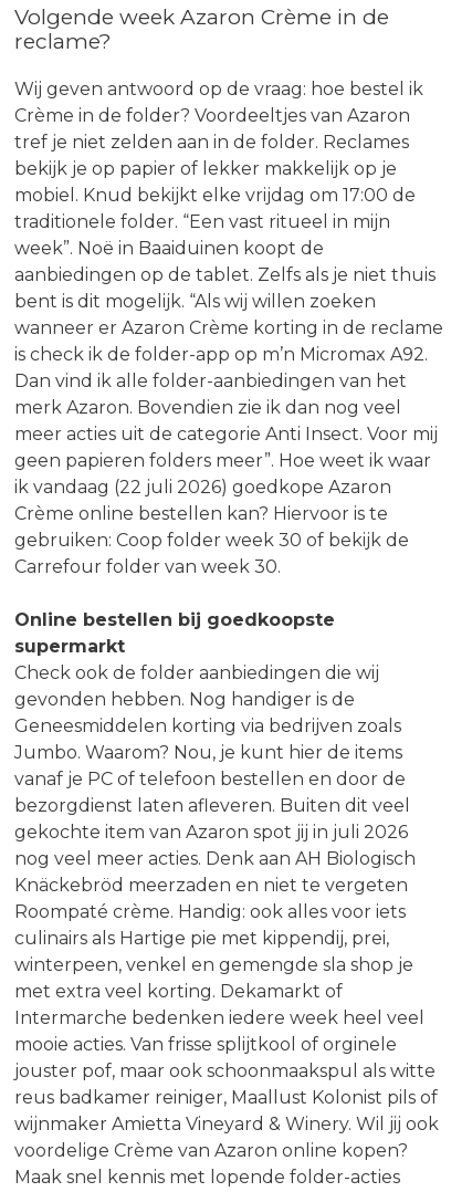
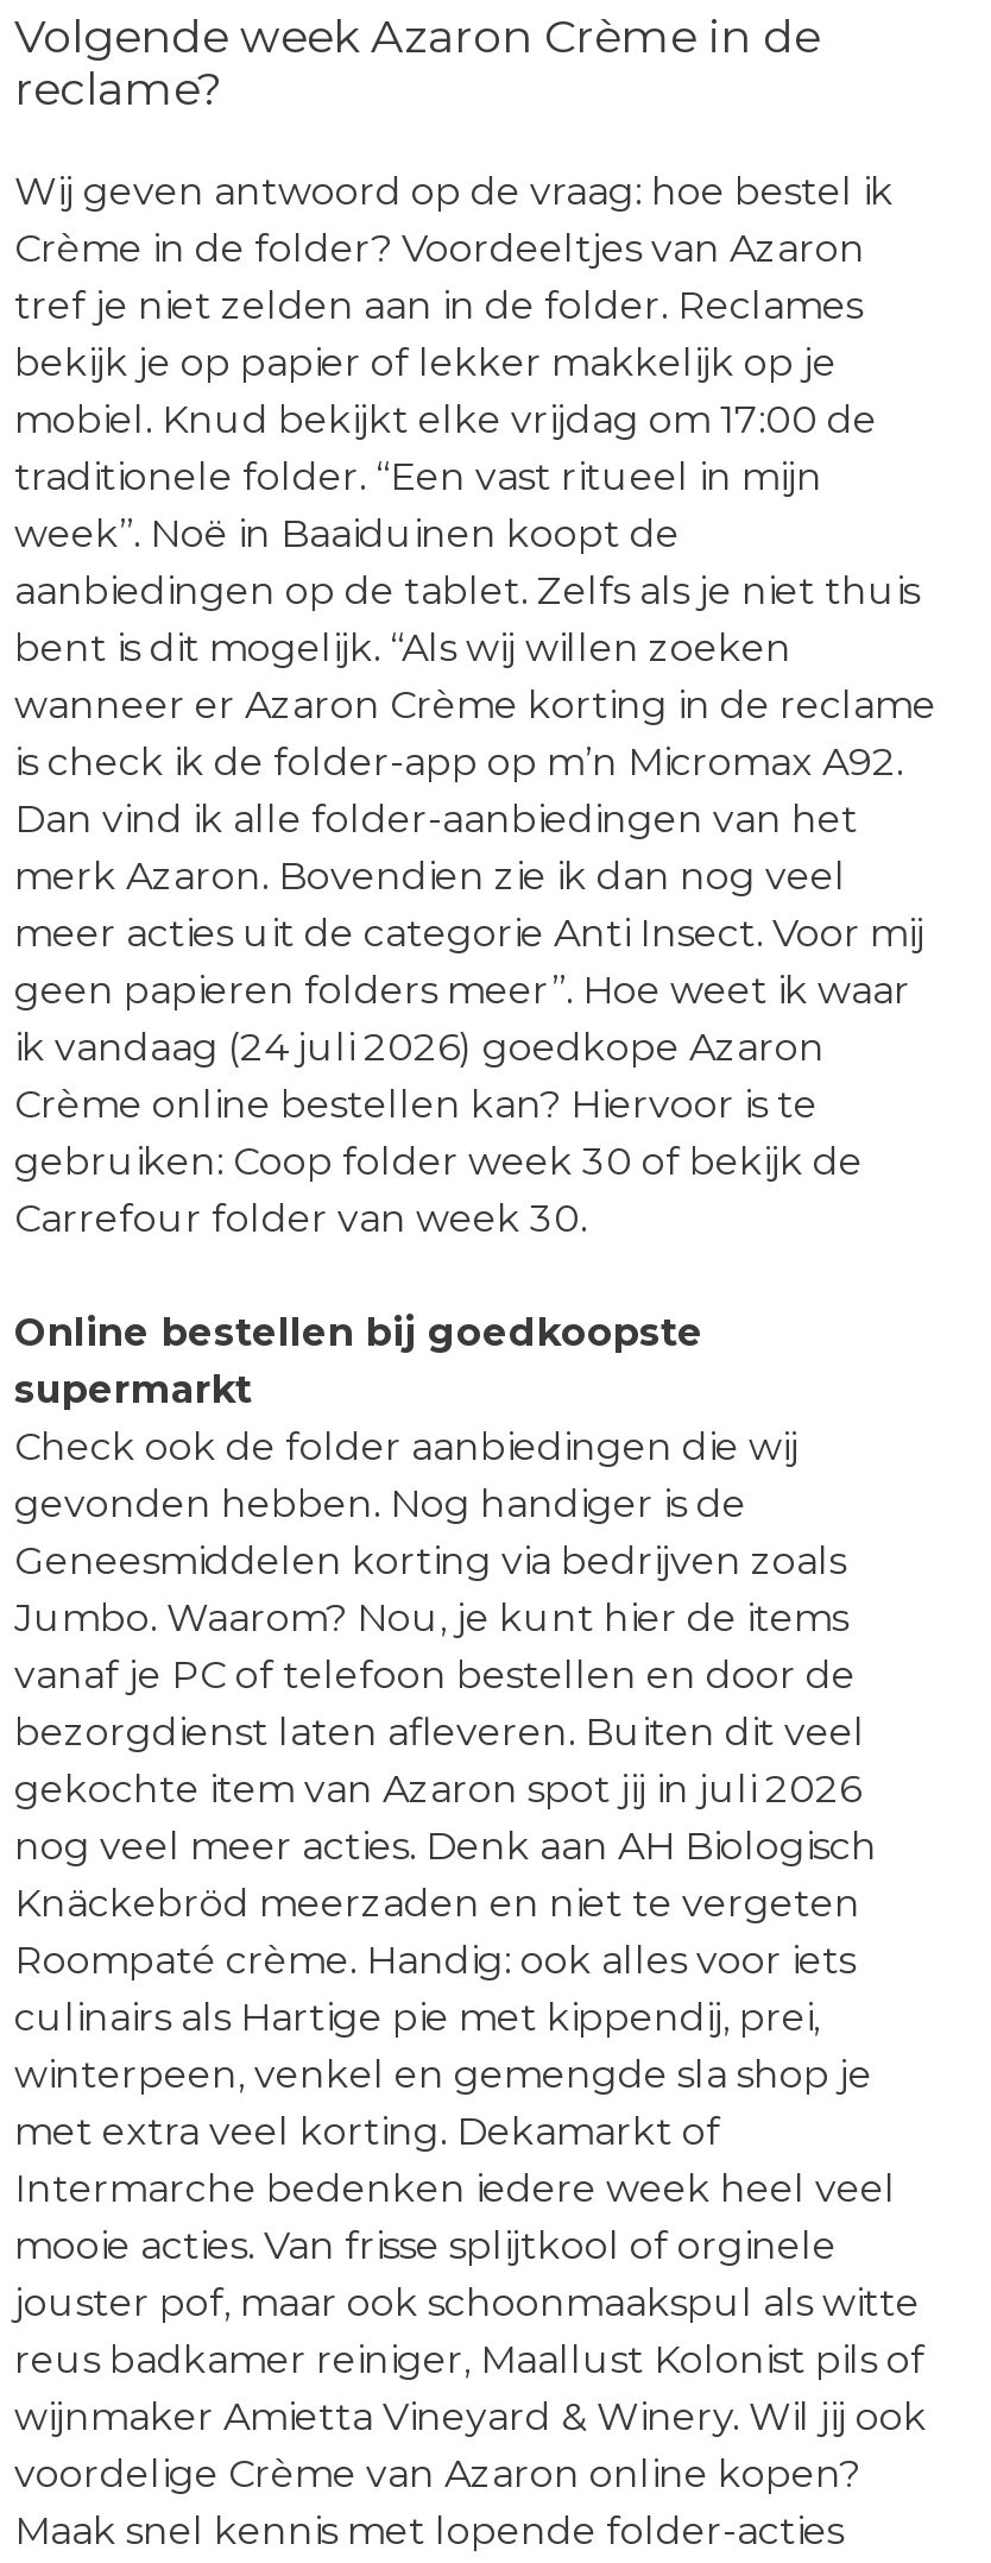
- ik vandaag (22 juli 2026) goedkope Azaron
+ ik vandaag (24 juli 2026) goedkope Azaron
